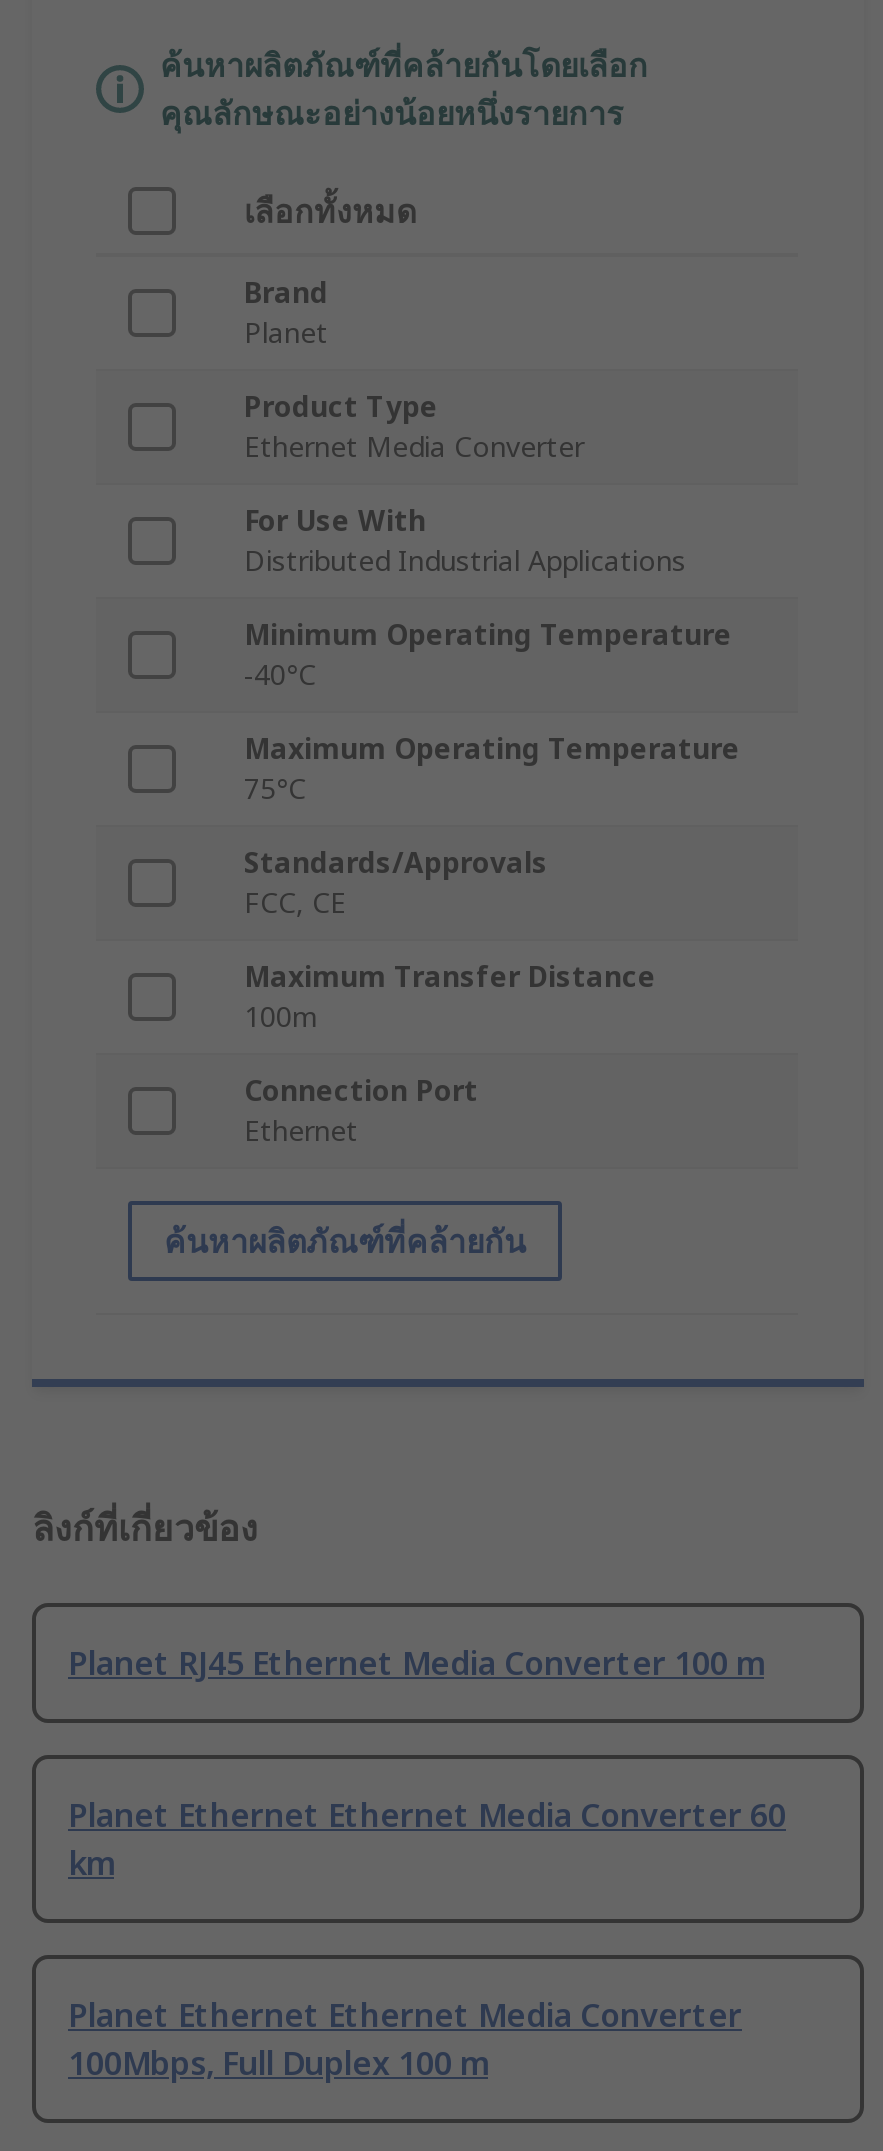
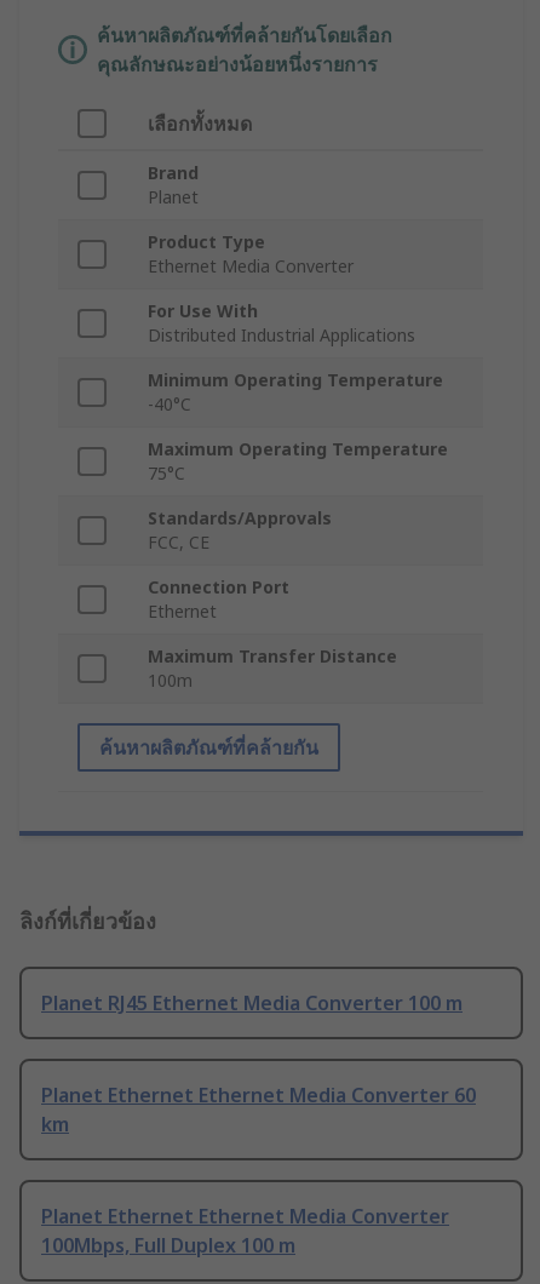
moved down: Maximum Transfer Distance | 100m

moved up: Connection Port | Ethernet
